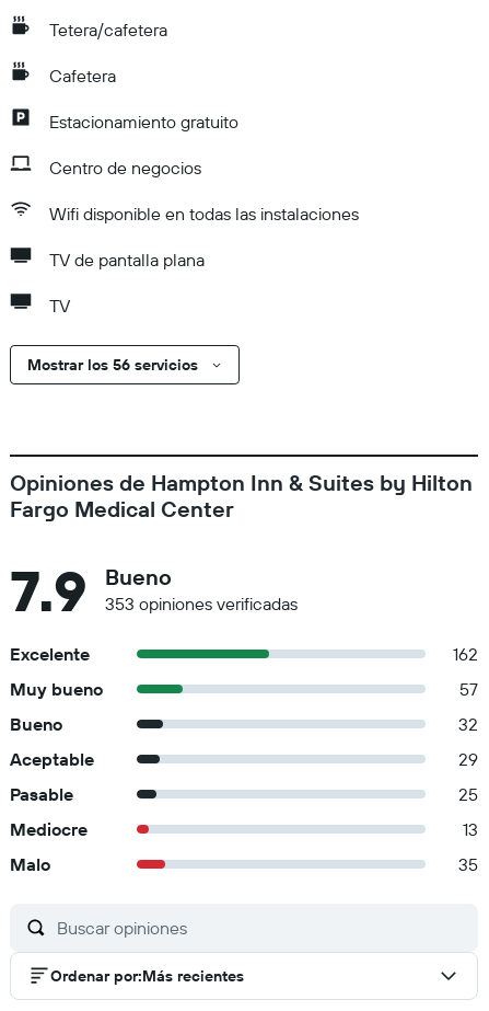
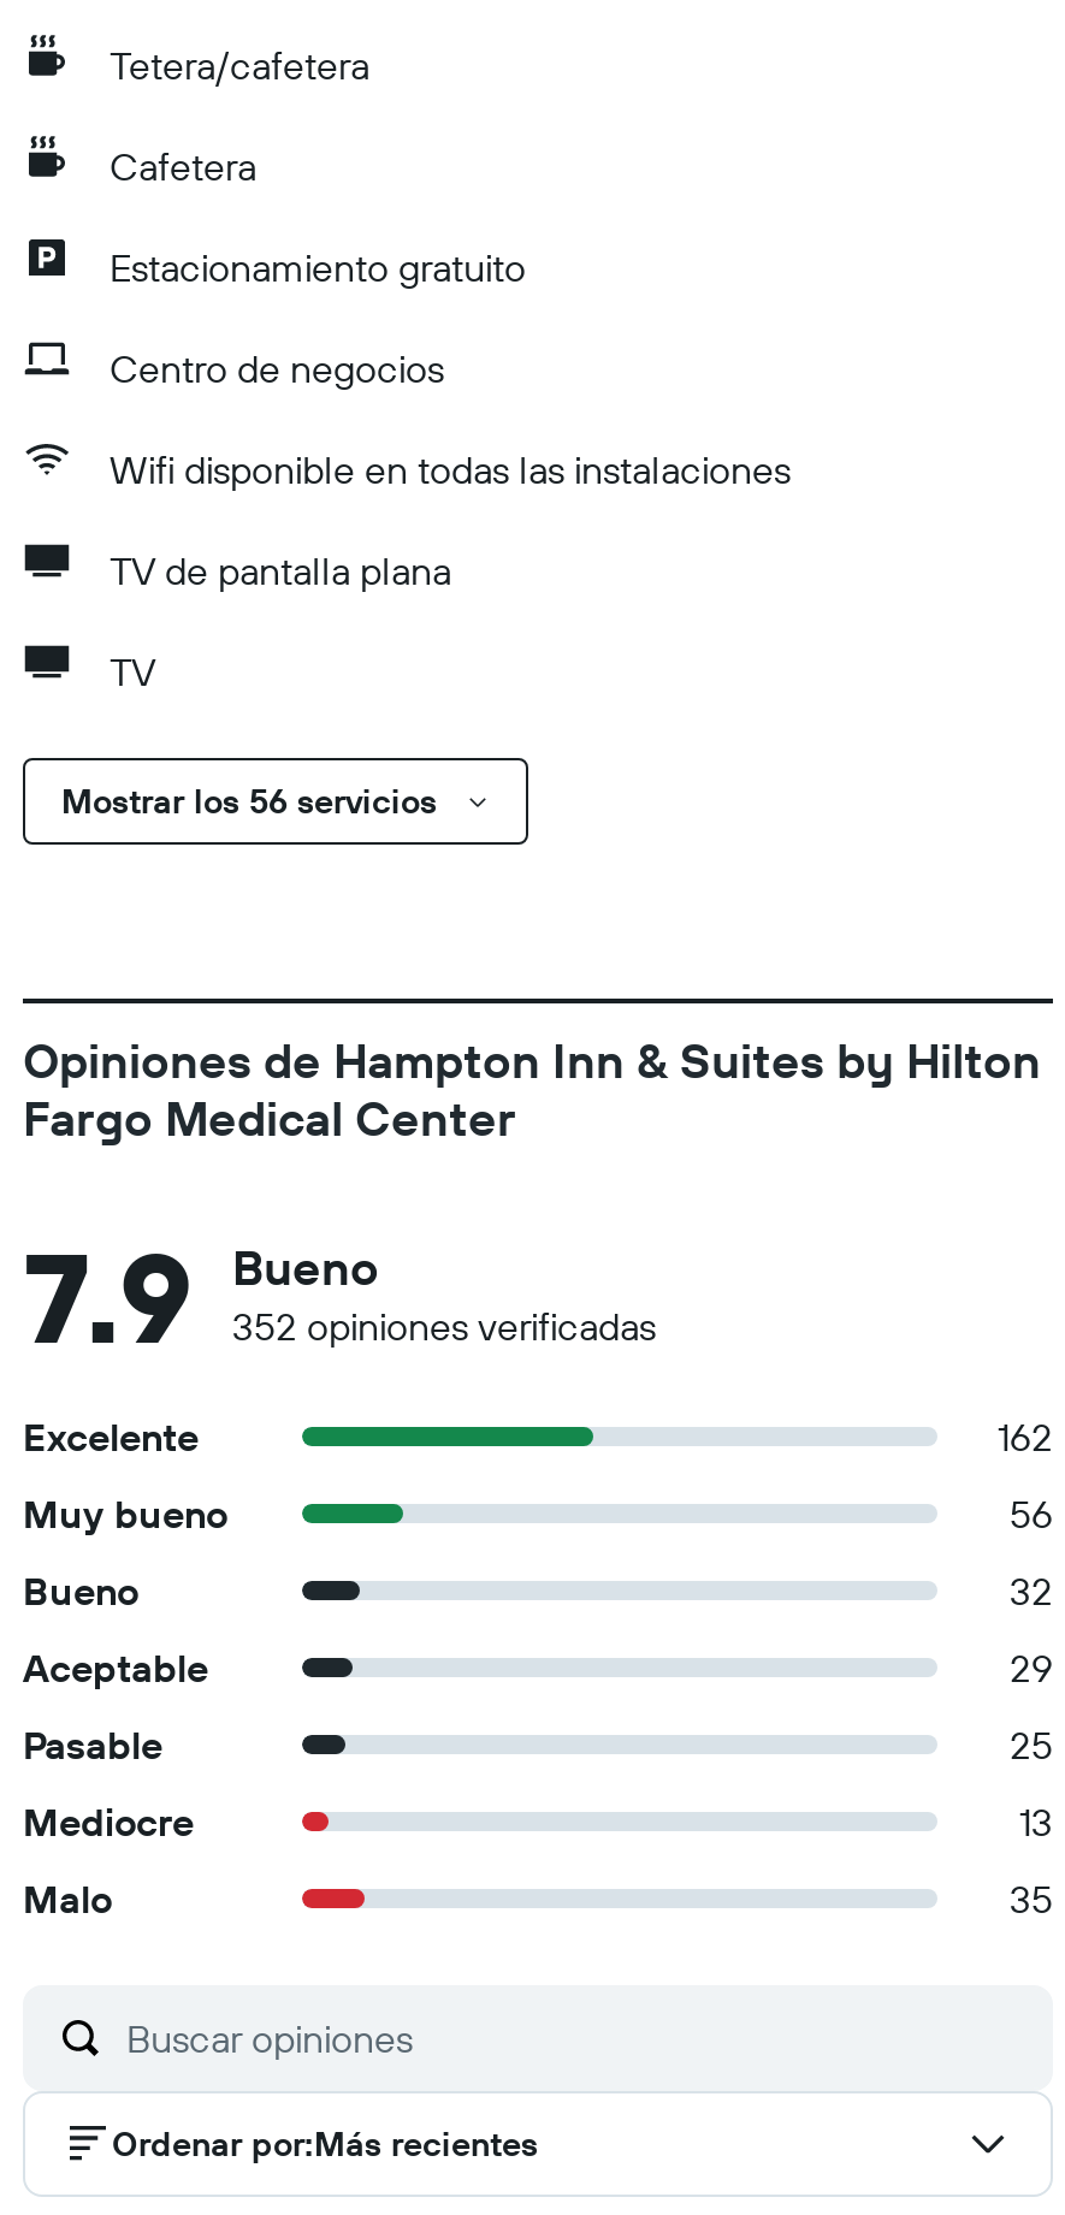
- 353 opiniones verificadas
+ 352 opiniones verificadas

- 57
+ 56
